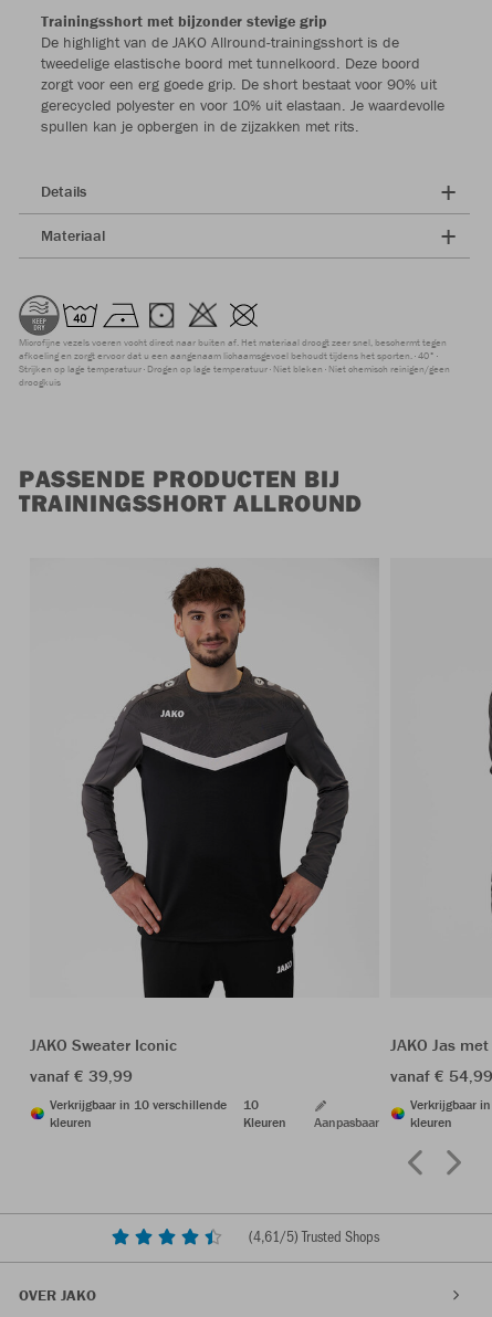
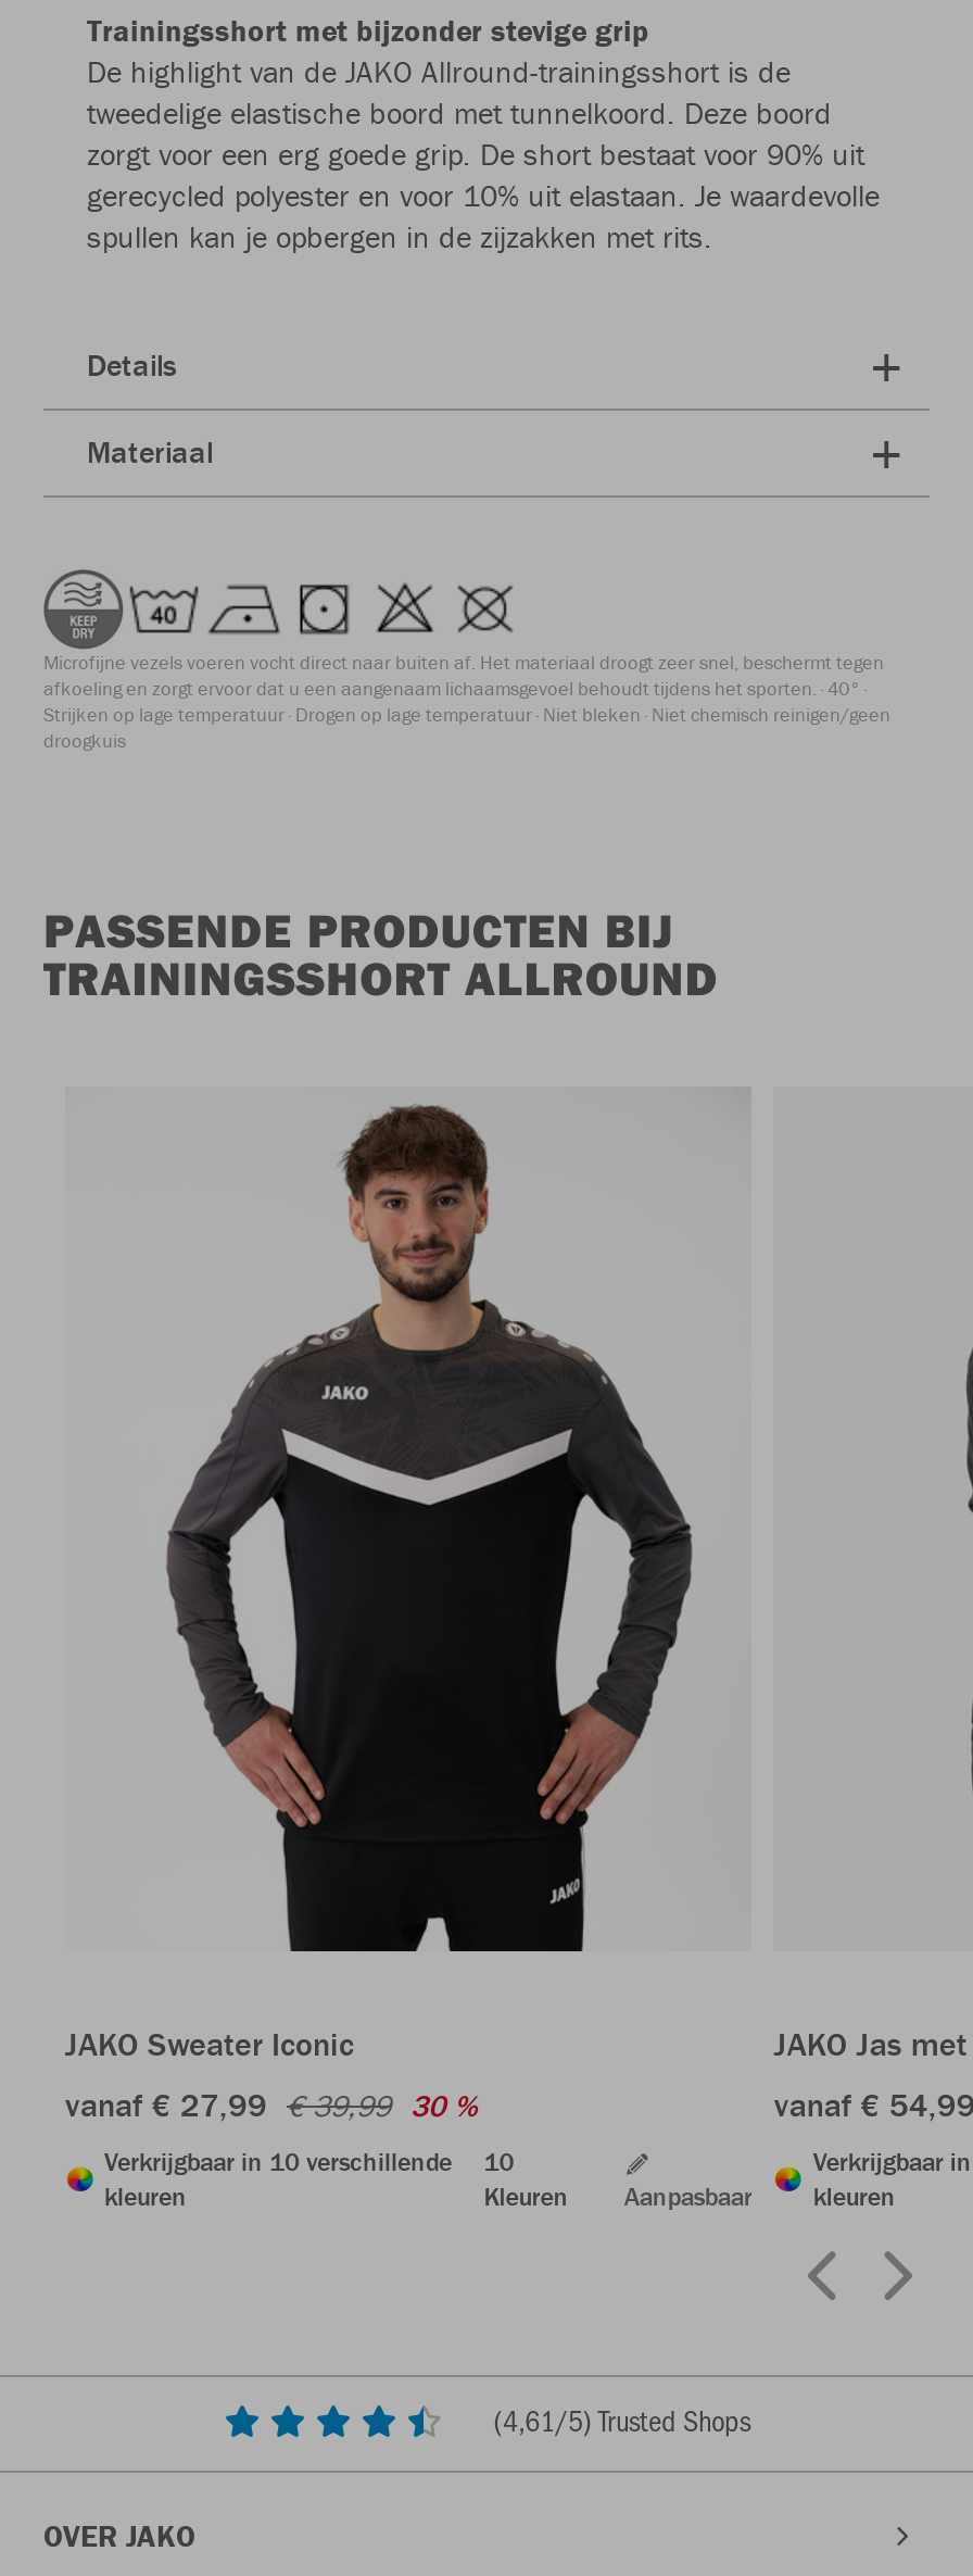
- vanaf € 39,99
+ vanaf € 27,99 € 39,99 30 %
